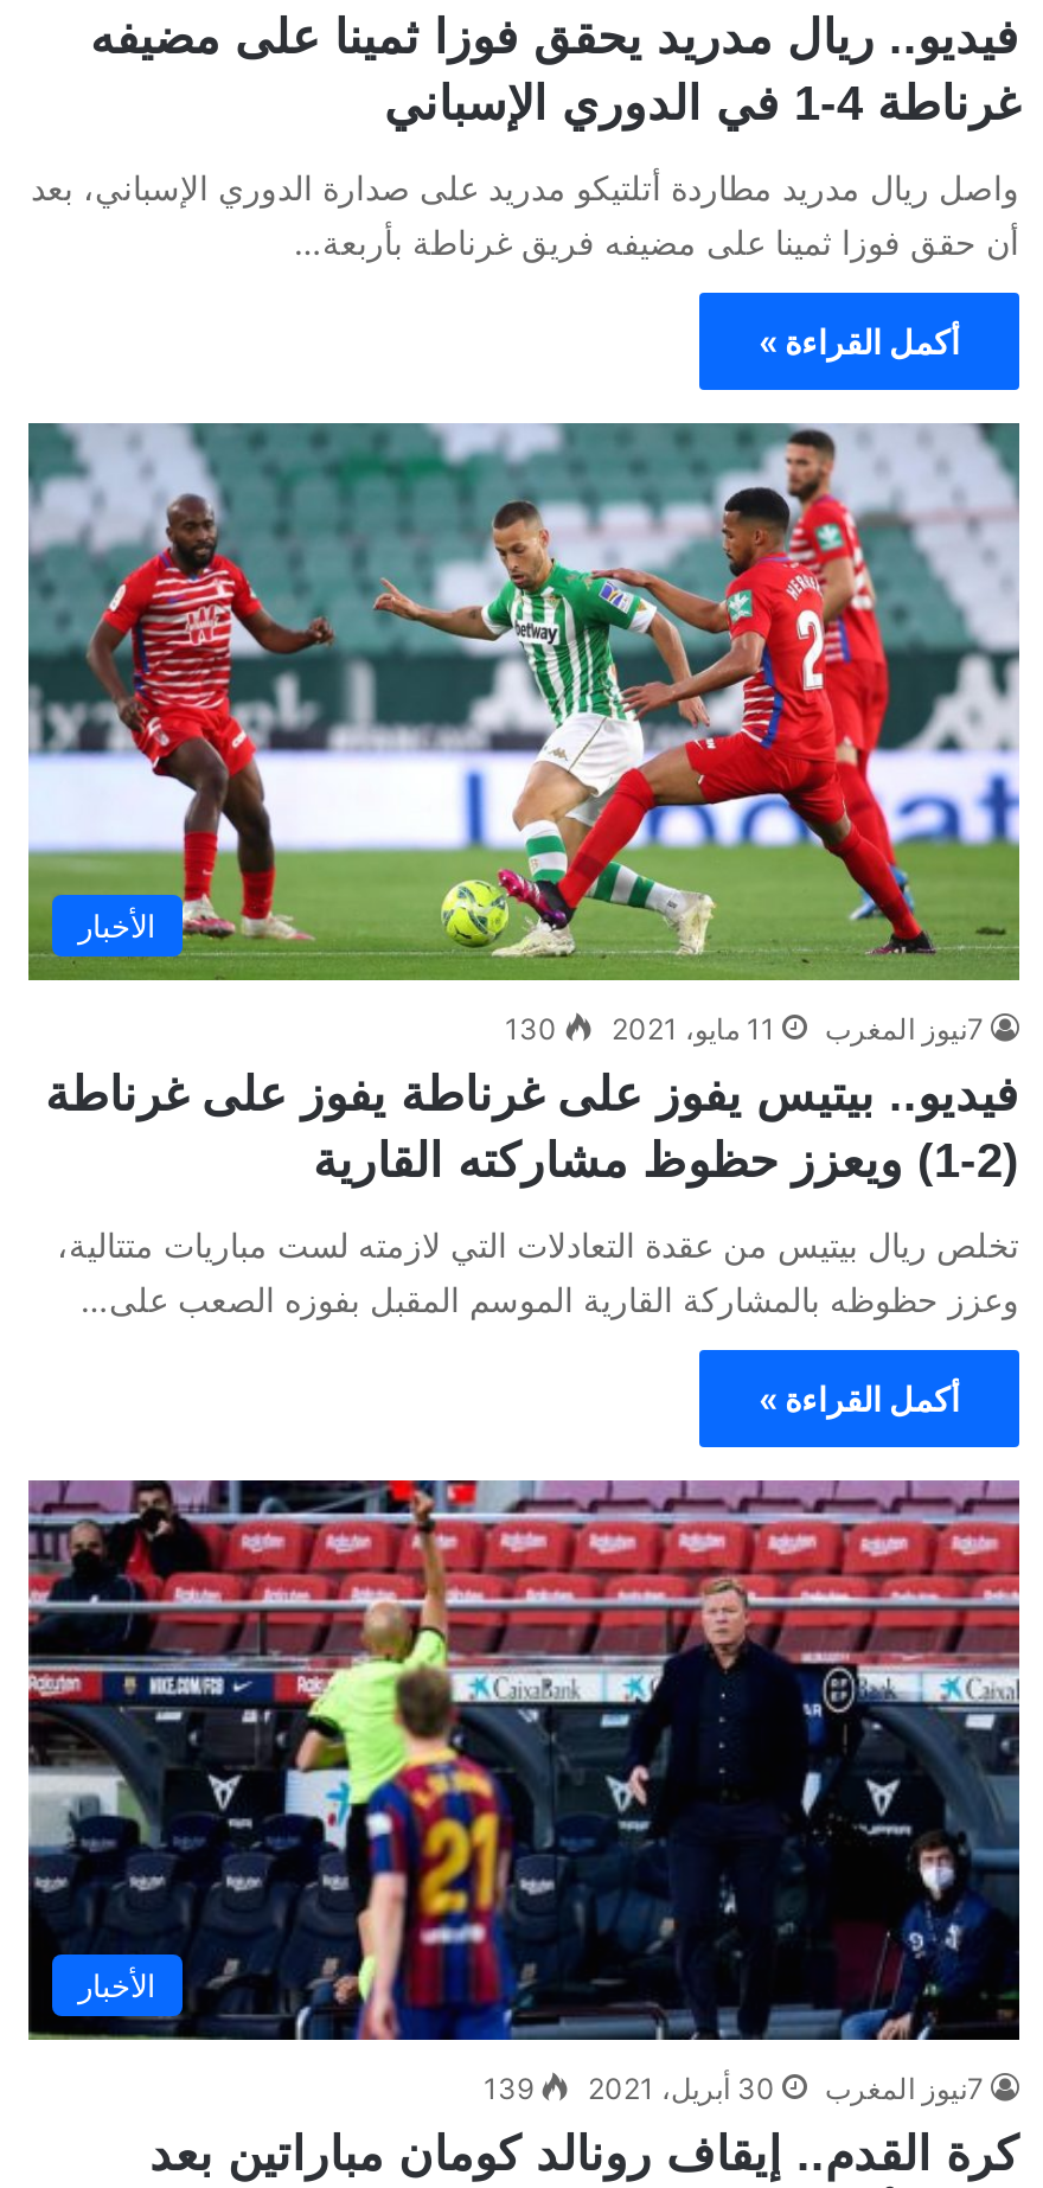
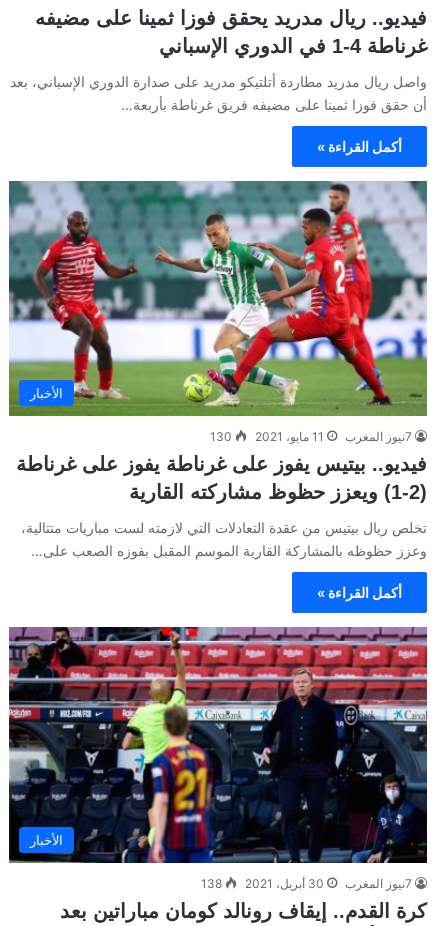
- 139
+ 138
